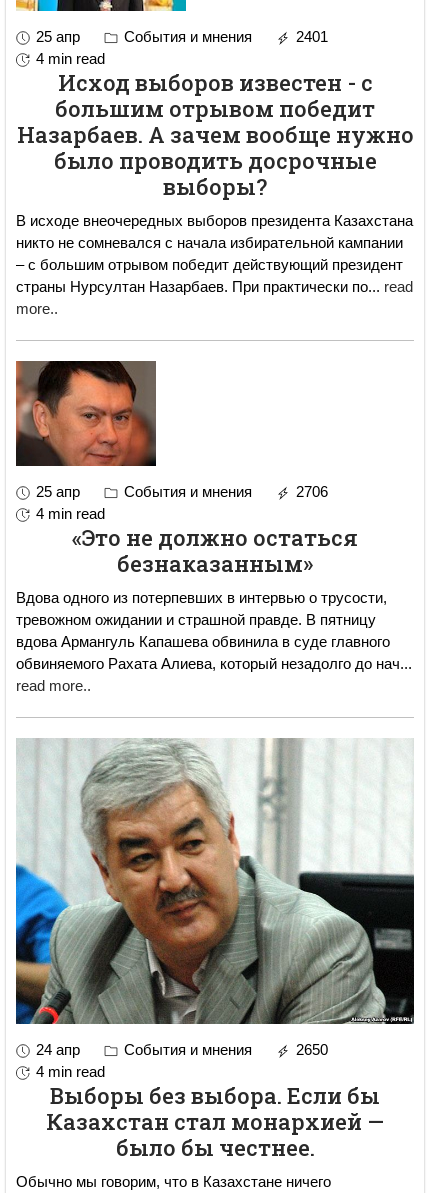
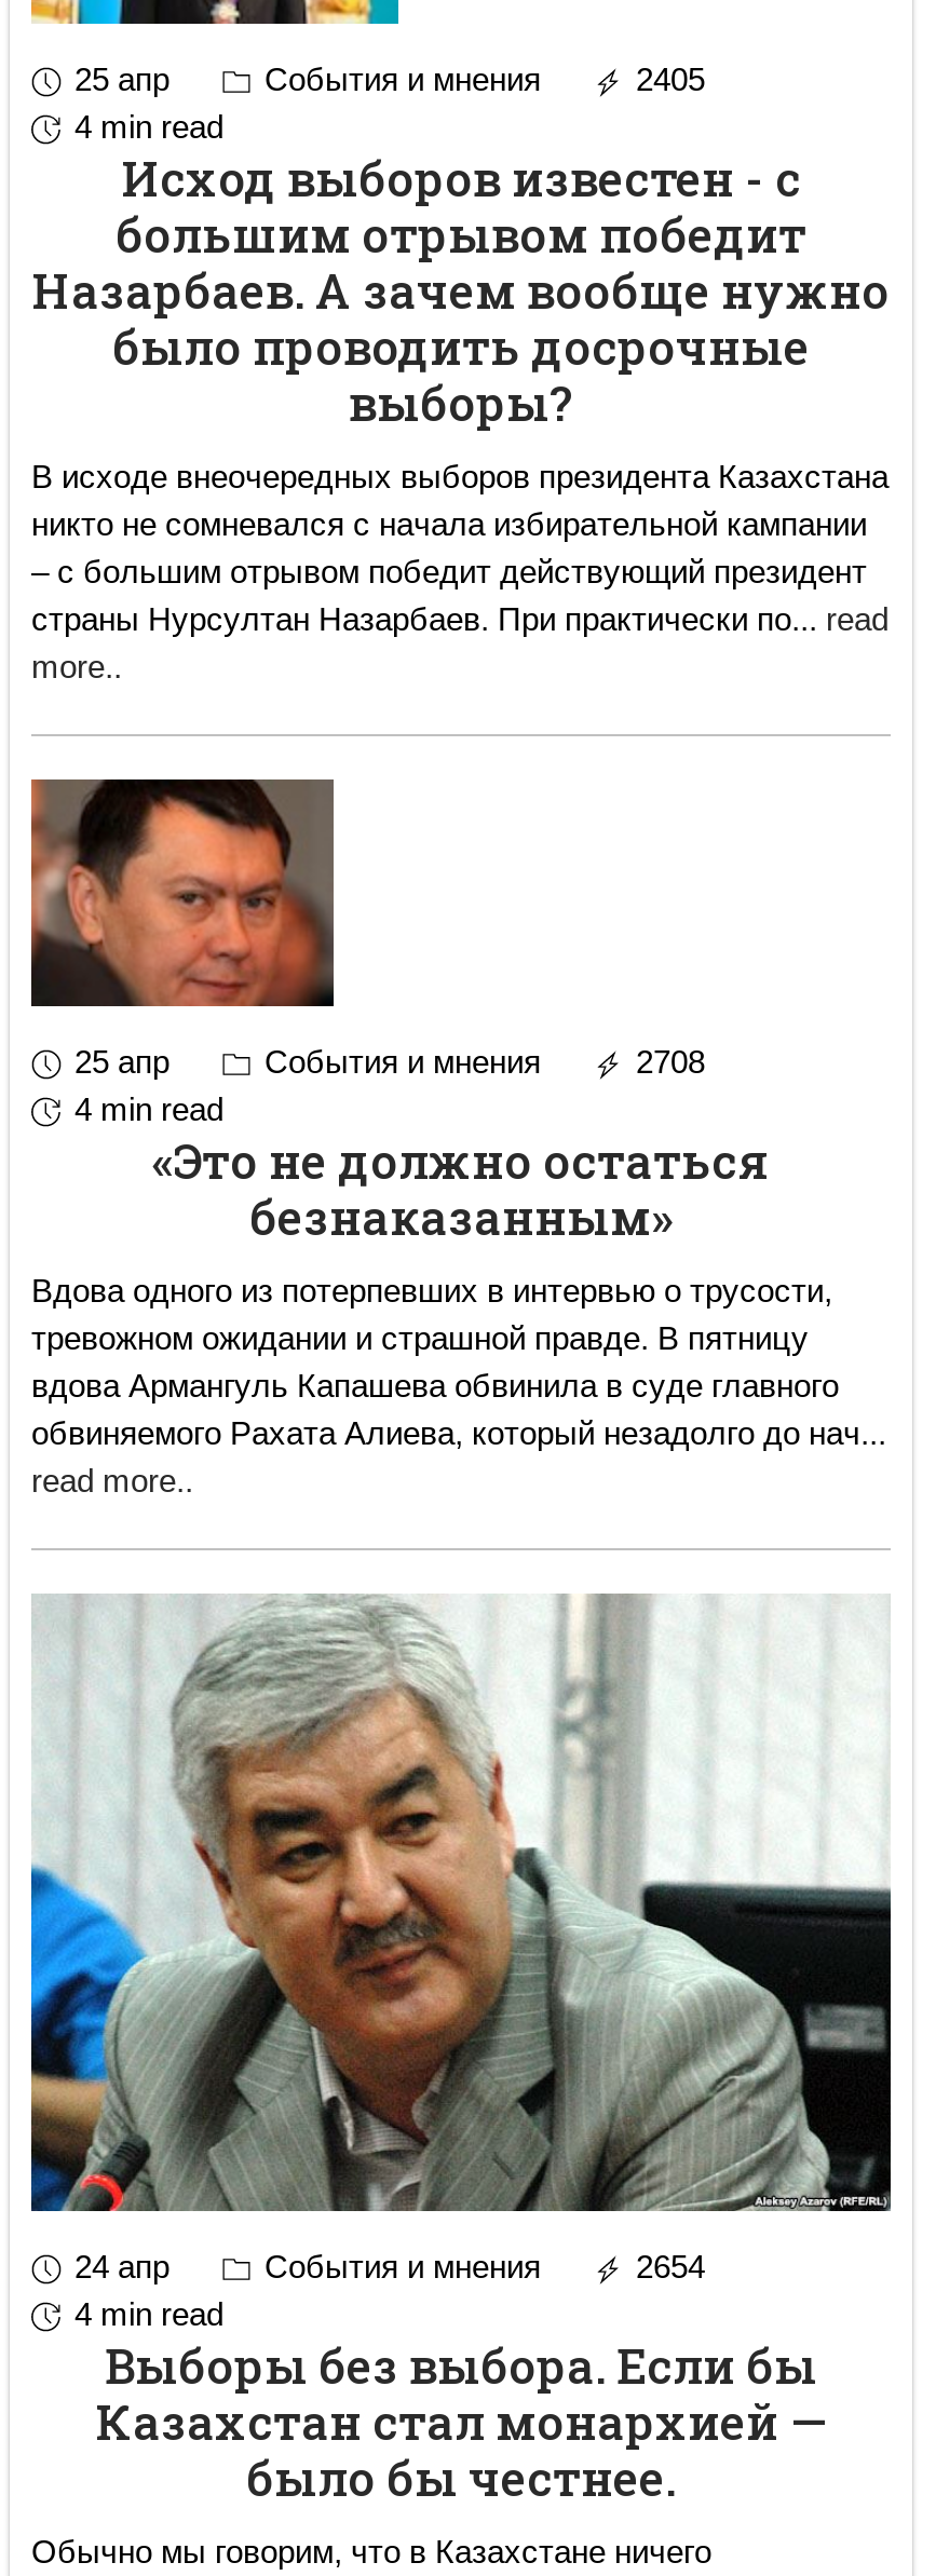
- 2401
+ 2405

- 2706
+ 2708

- 2650
+ 2654
